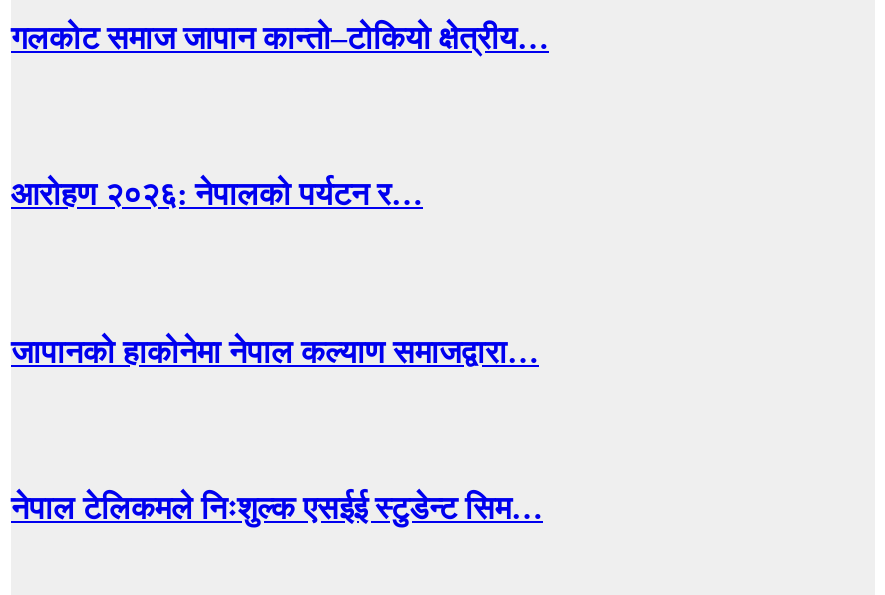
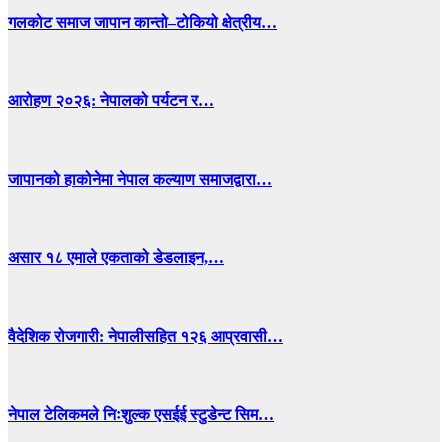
+ असार १८ एमाले एकताको डेडलाइन,…

+ वैदेशिक रोजगारी: नेपालीसहित १२६ आप्रवासी…
